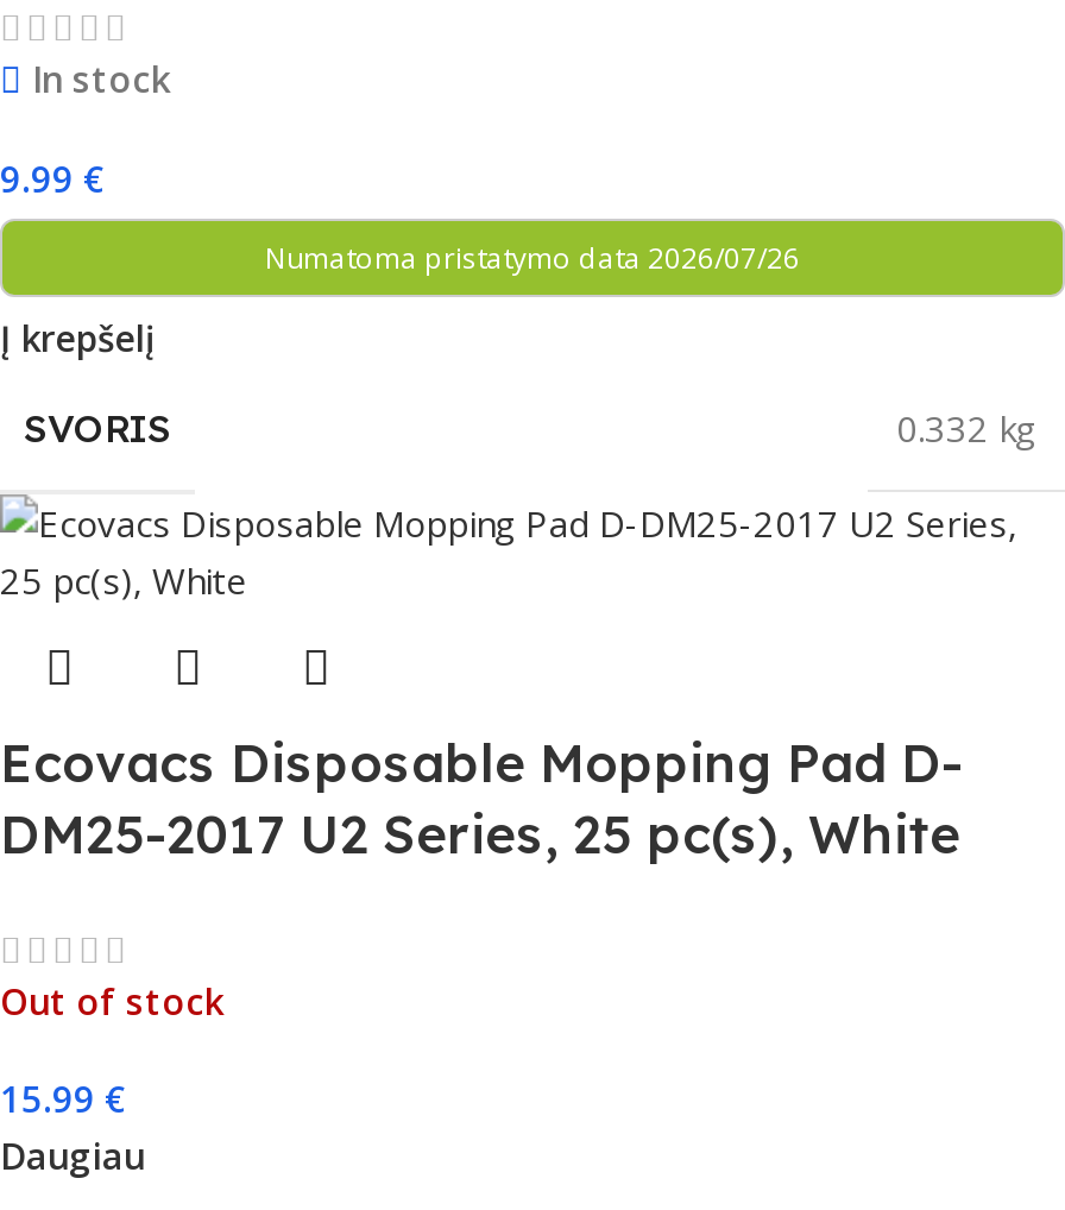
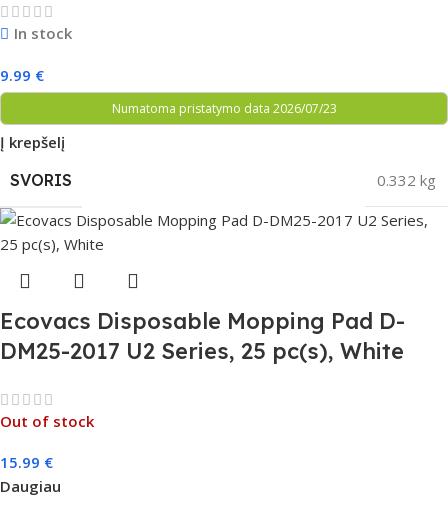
- Numatoma pristatymo data 2026/07/26
+ Numatoma pristatymo data 2026/07/23
